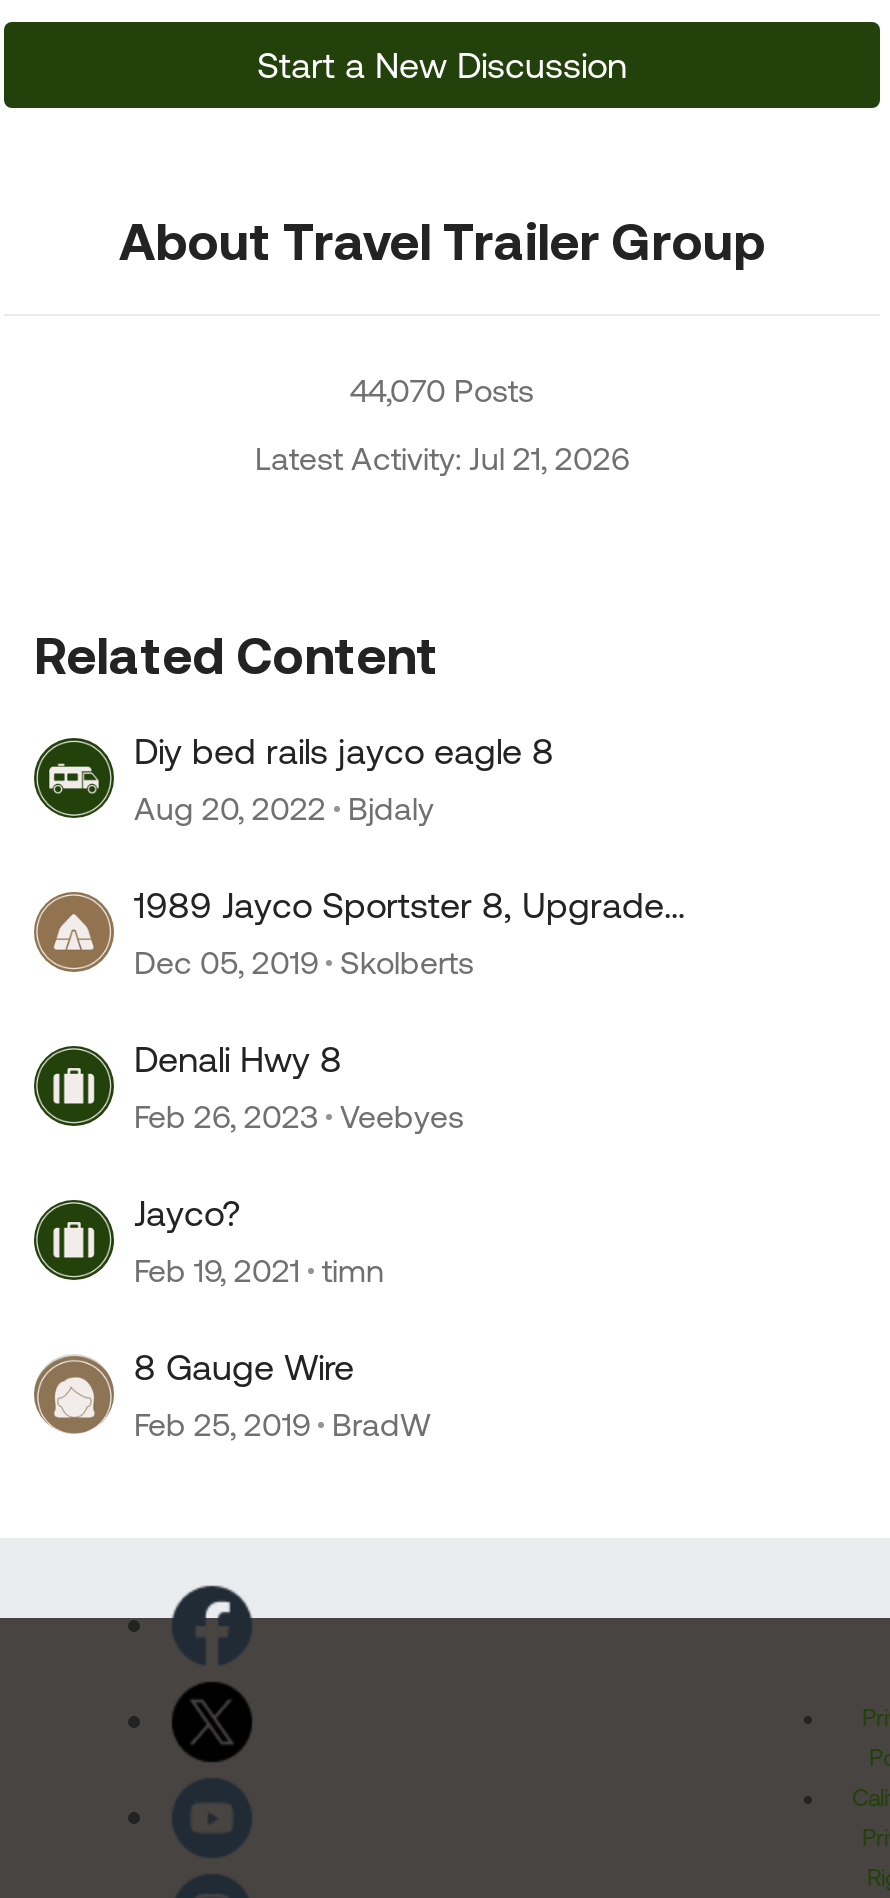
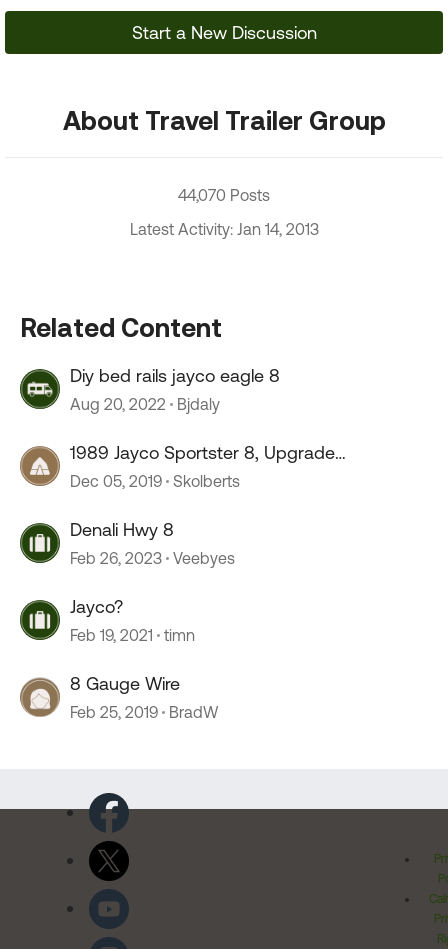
- Latest Activity: Jul 21, 2026
+ Latest Activity: Jan 14, 2013
